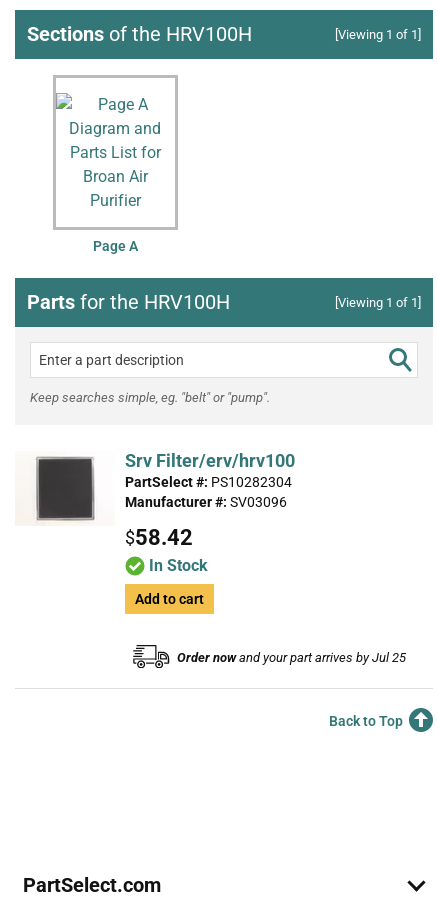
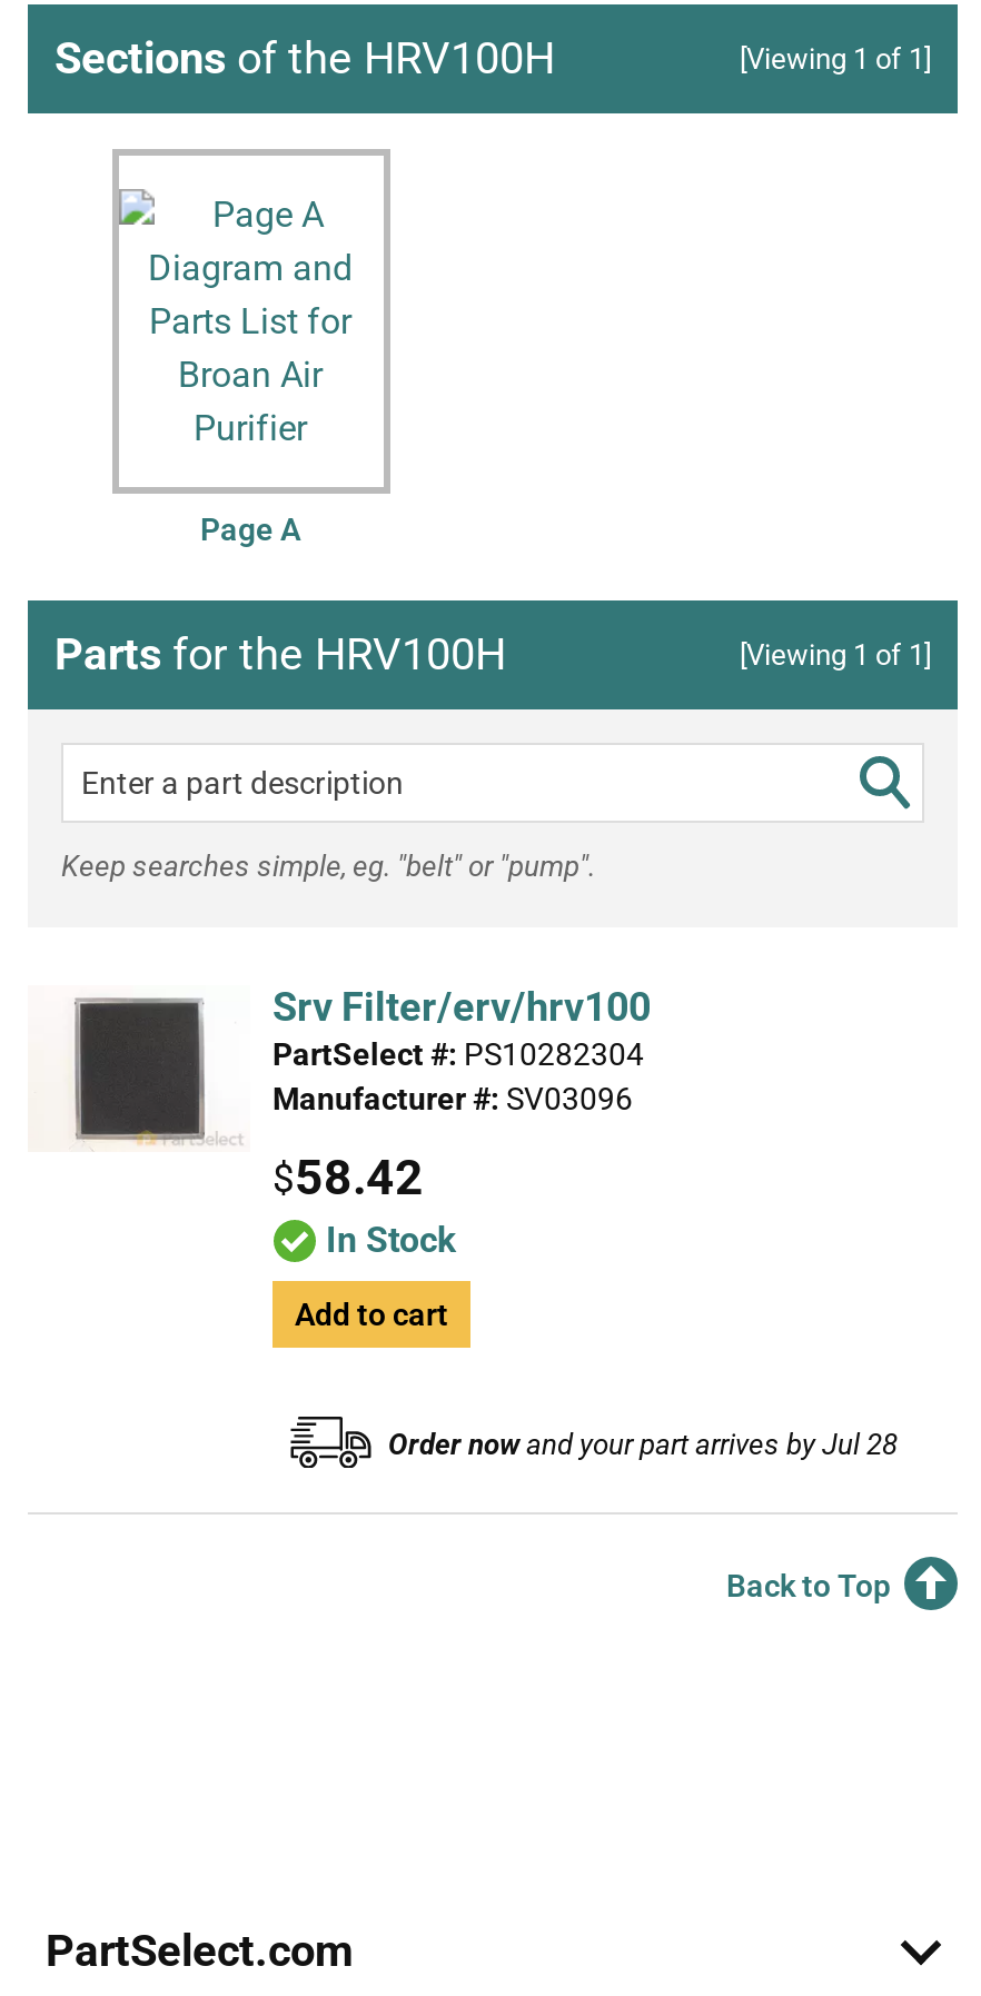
- Order now and your part arrives by Jul 25
+ Order now and your part arrives by Jul 28
